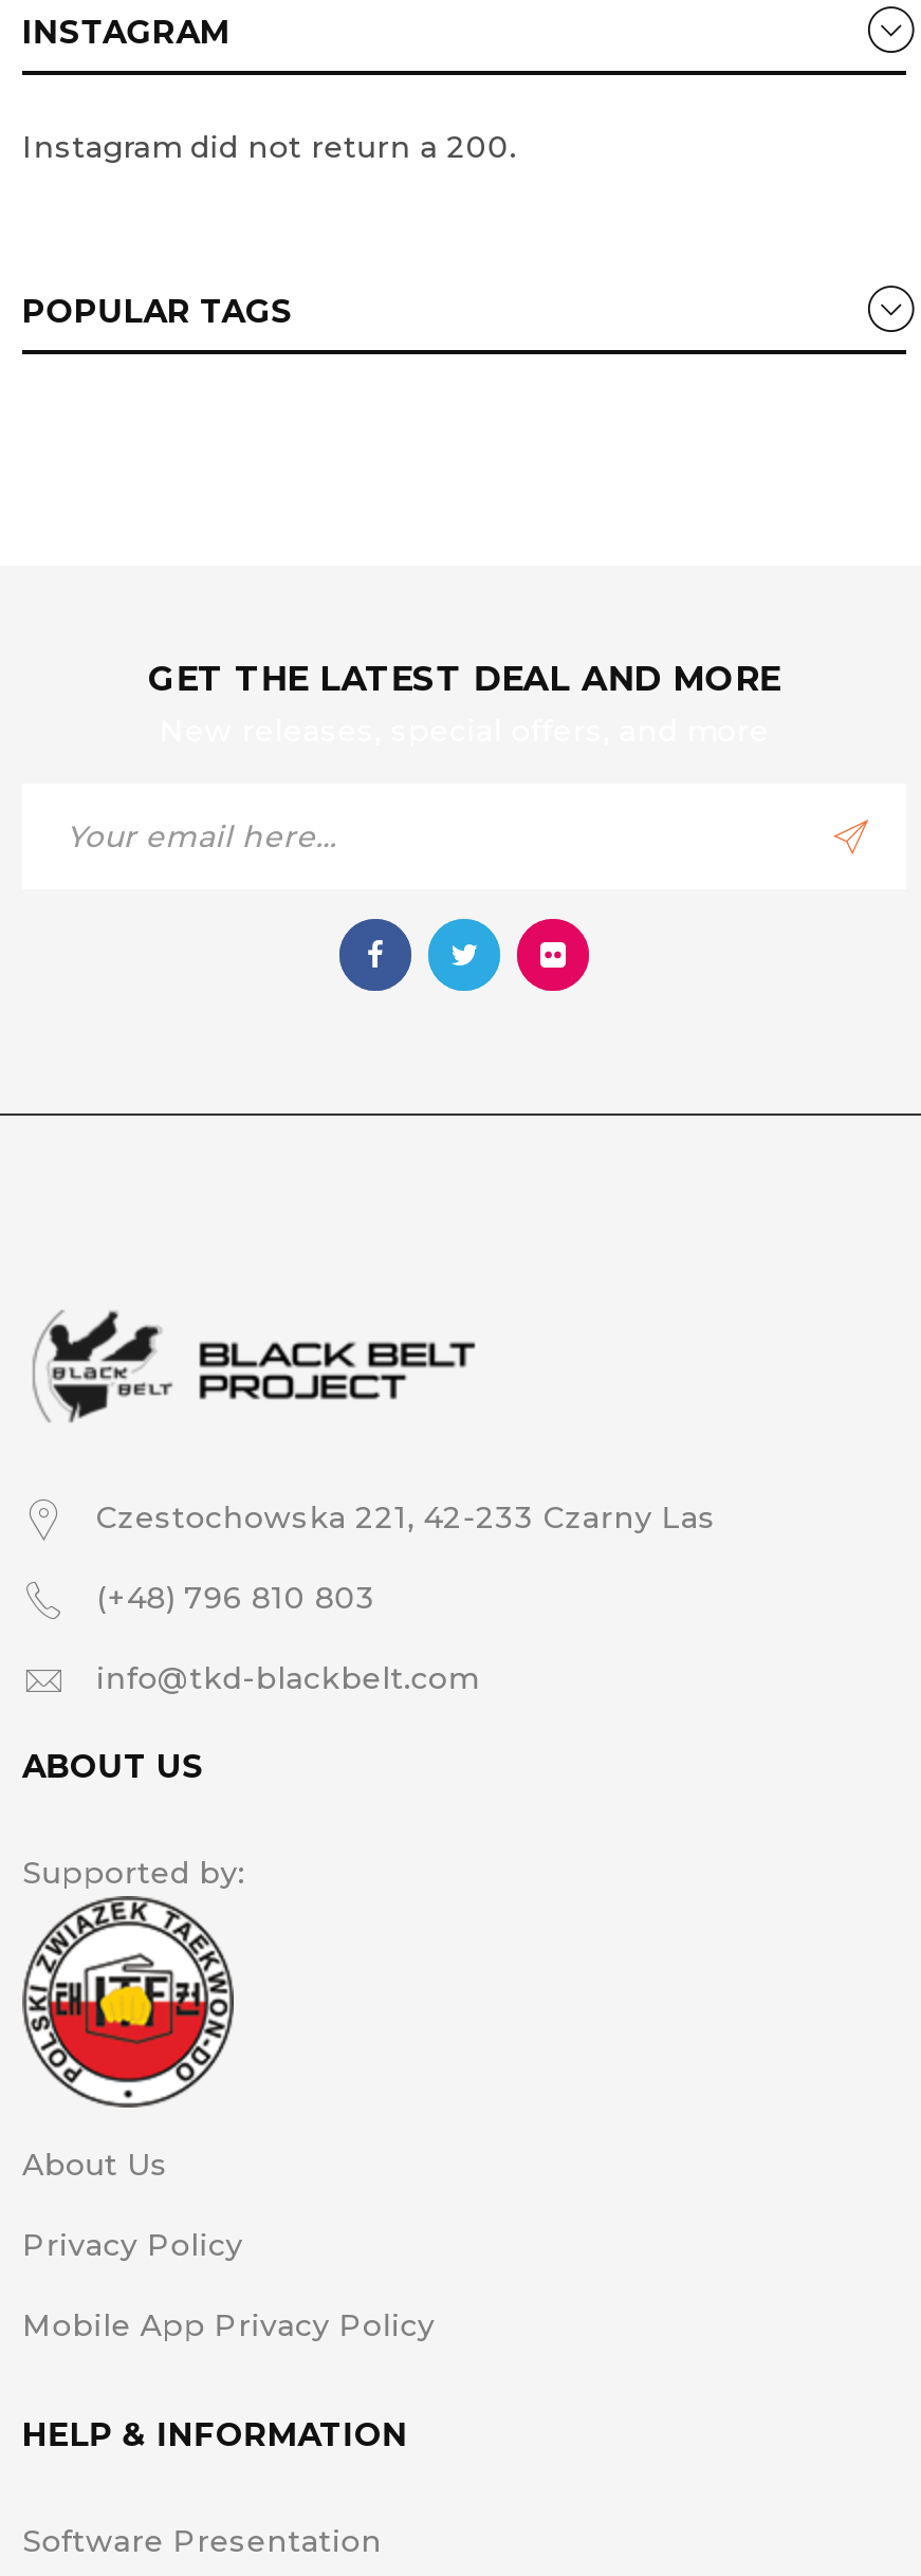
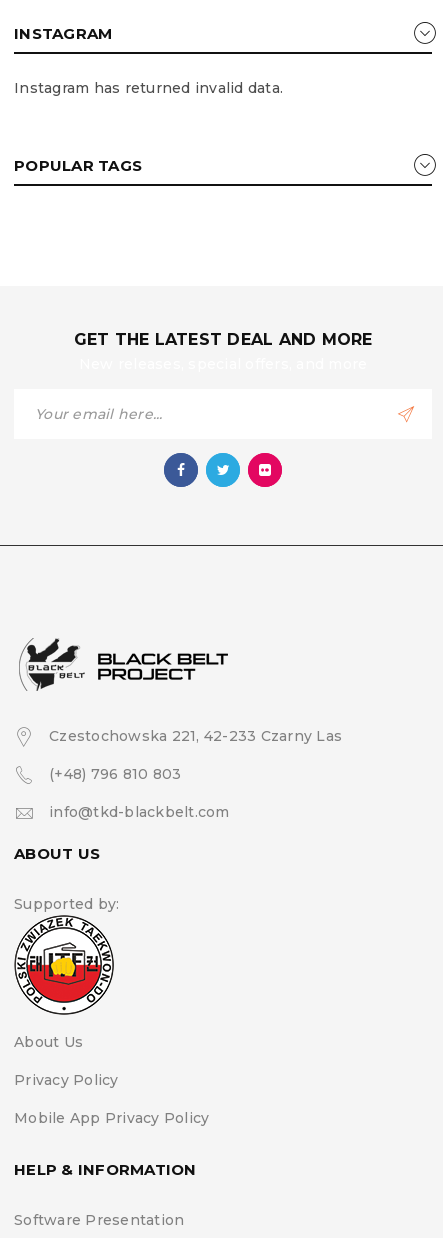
- Instagram did not return a 200.
+ Instagram has returned invalid data.
